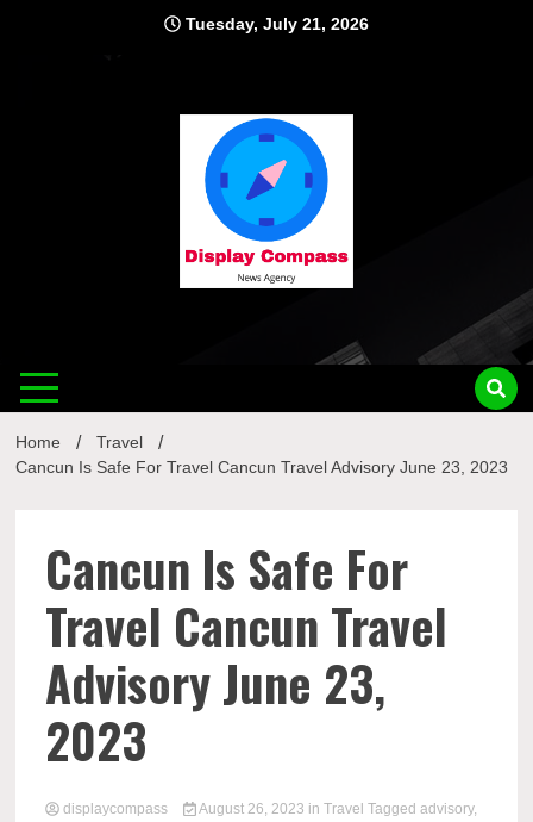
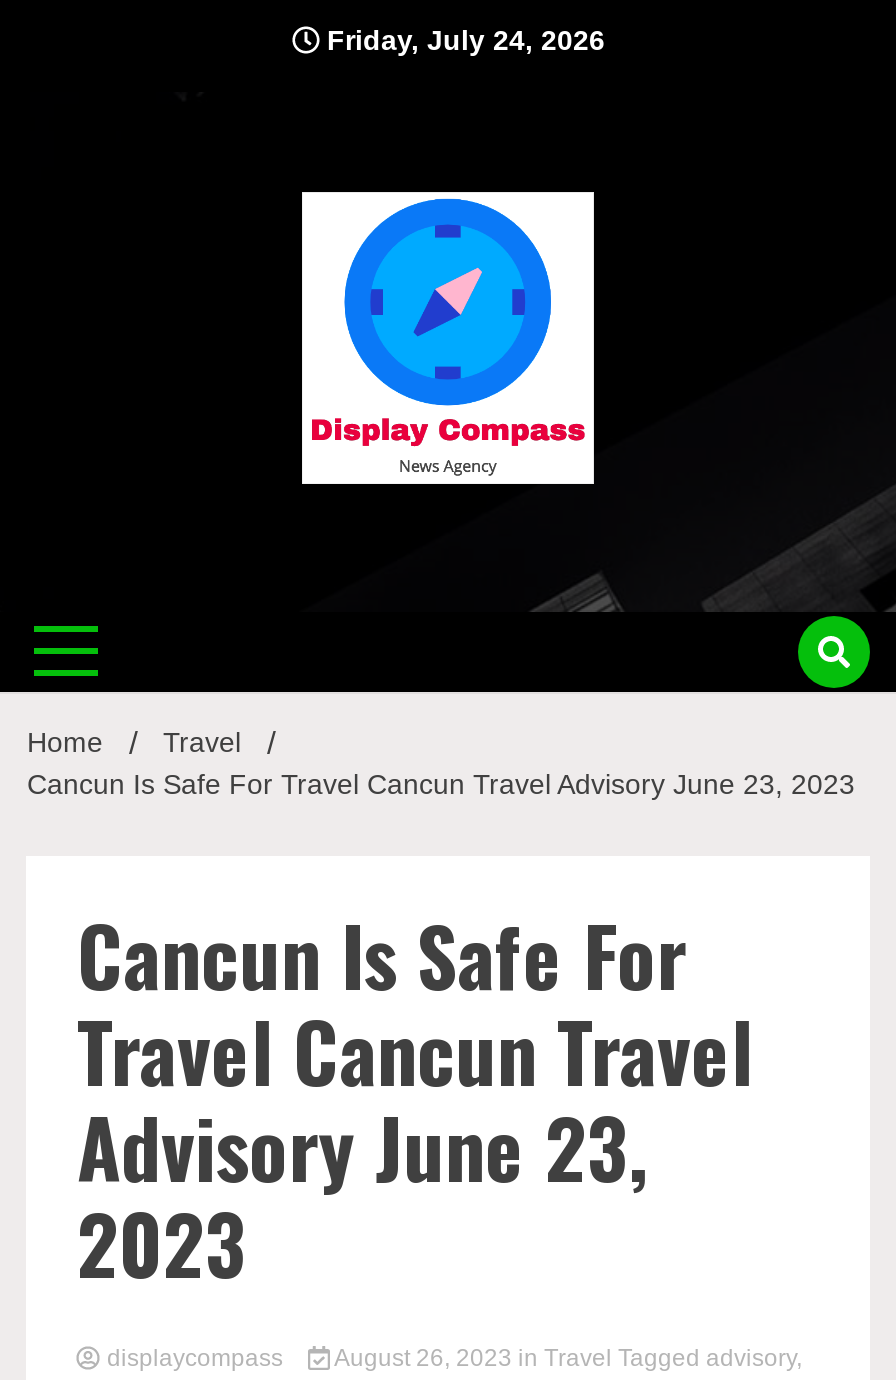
- Tuesday, July 21, 2026
+ Friday, July 24, 2026
